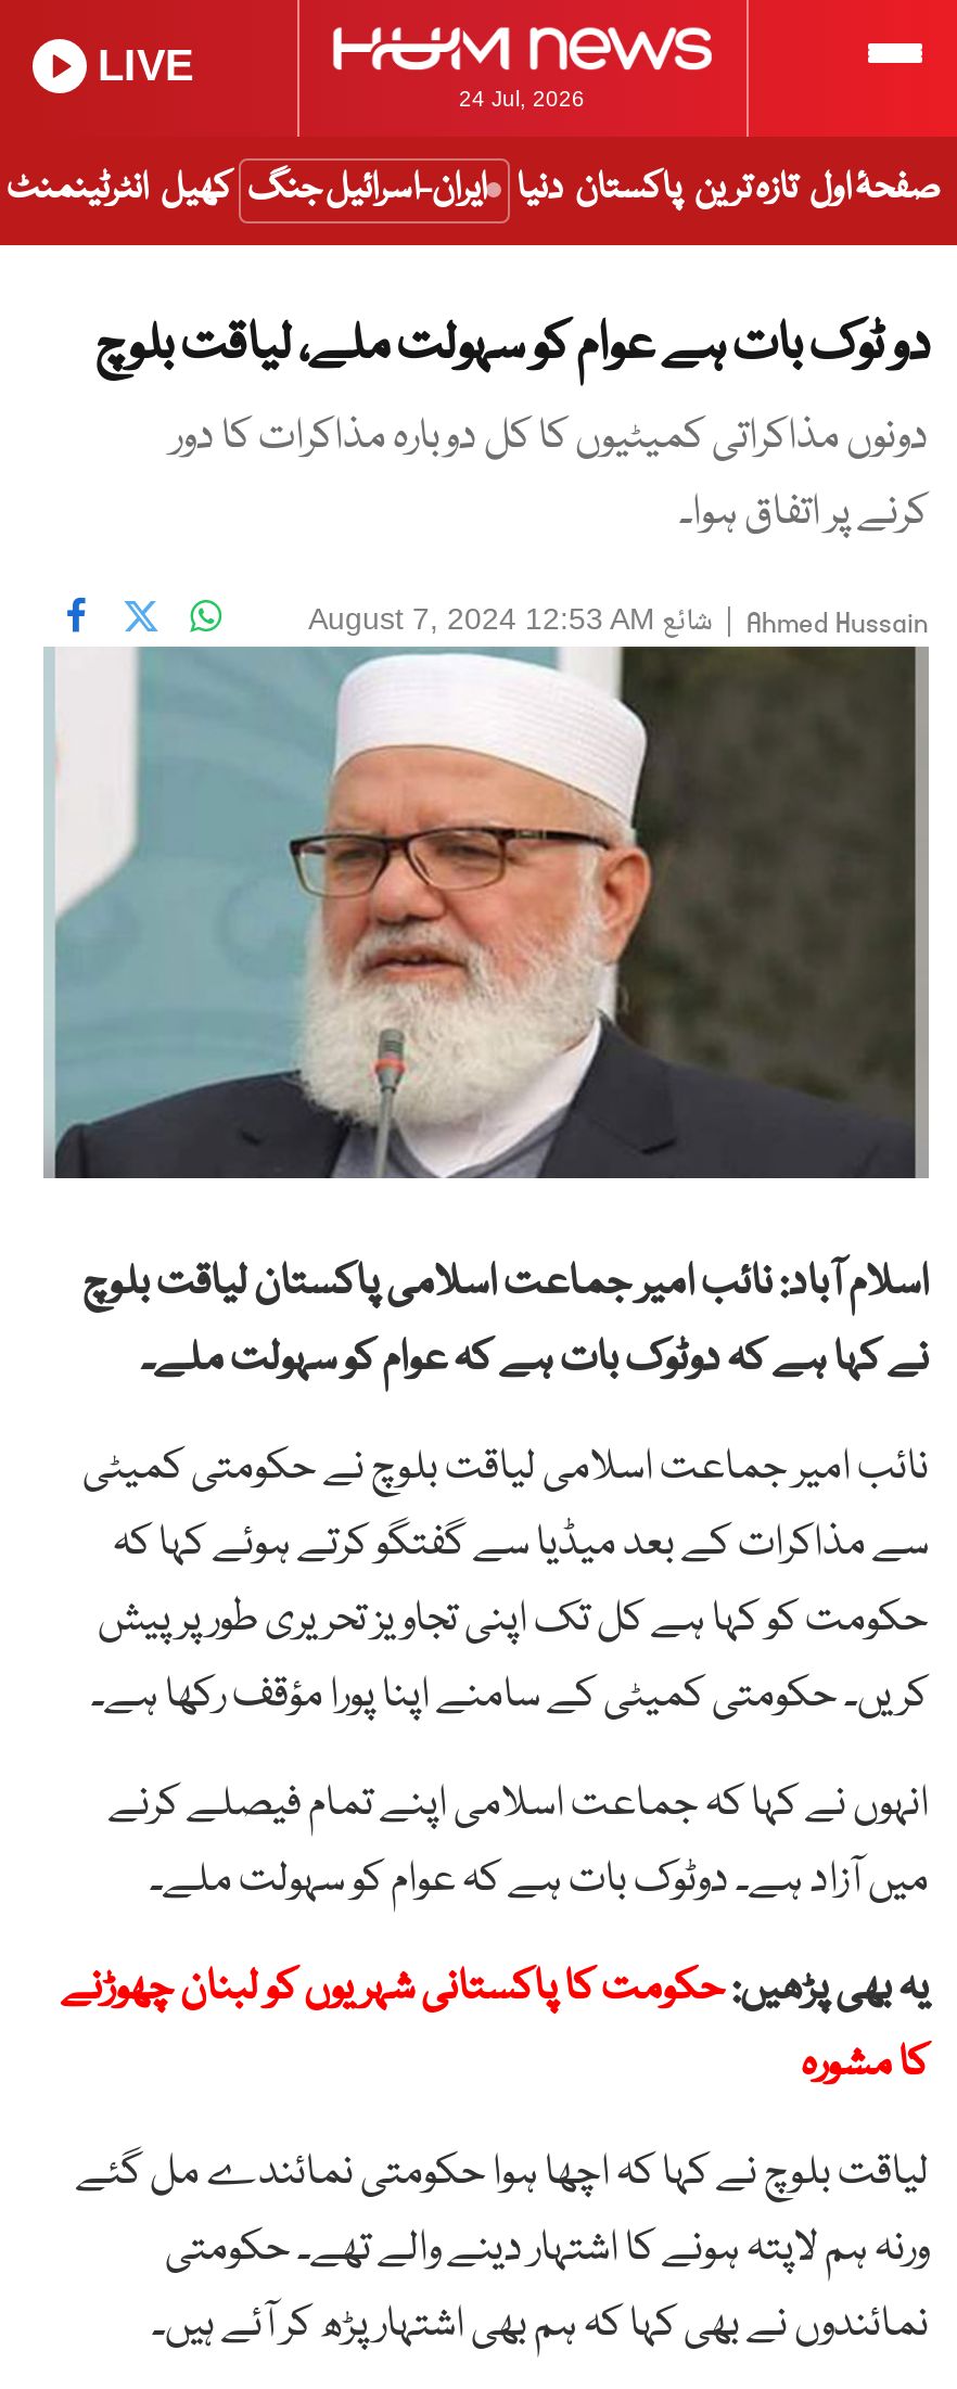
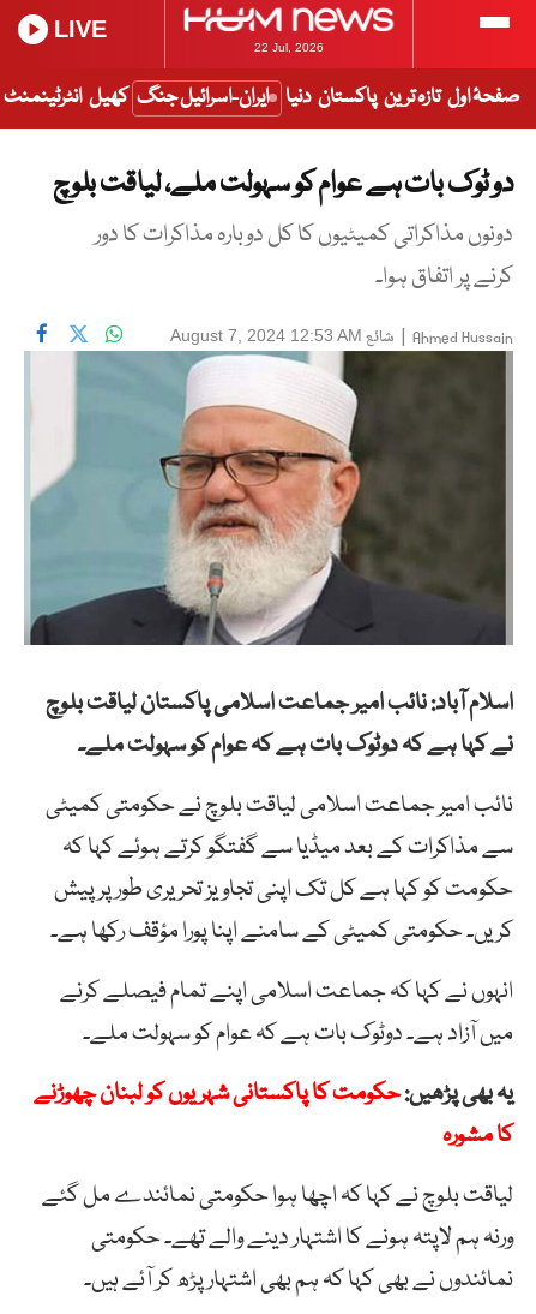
- 24 Jul, 2026
+ 22 Jul, 2026
